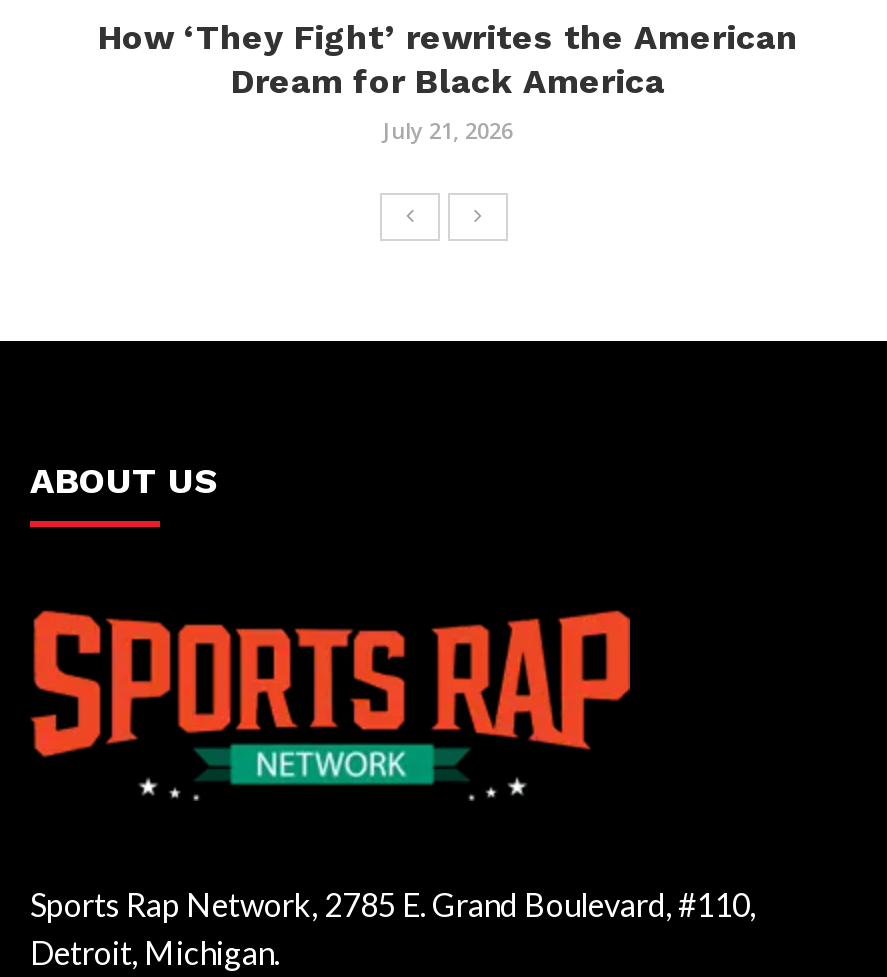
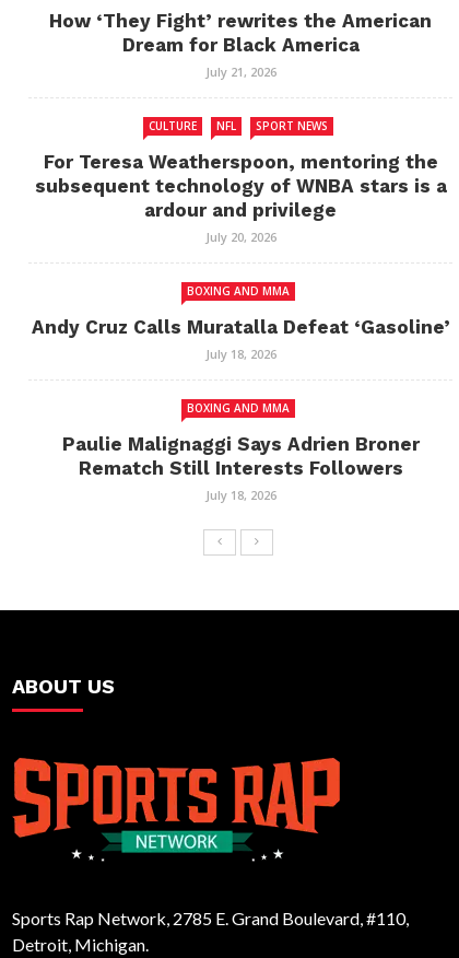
+ CULTURE
+ NFL
+ SPORT NEWS
+ For Teresa Weatherspoon, mentoring the
+ subsequent technology of WNBA stars is a
+ ardour and privilege
+ July 20, 2026
+ BOXING AND MMA
+ Andy Cruz Calls Muratalla Defeat ‘Gasoline’
+ July 18, 2026
+ BOXING AND MMA
+ Paulie Malignaggi Says Adrien Broner
+ Rematch Still Interests Followers
+ July 18, 2026
